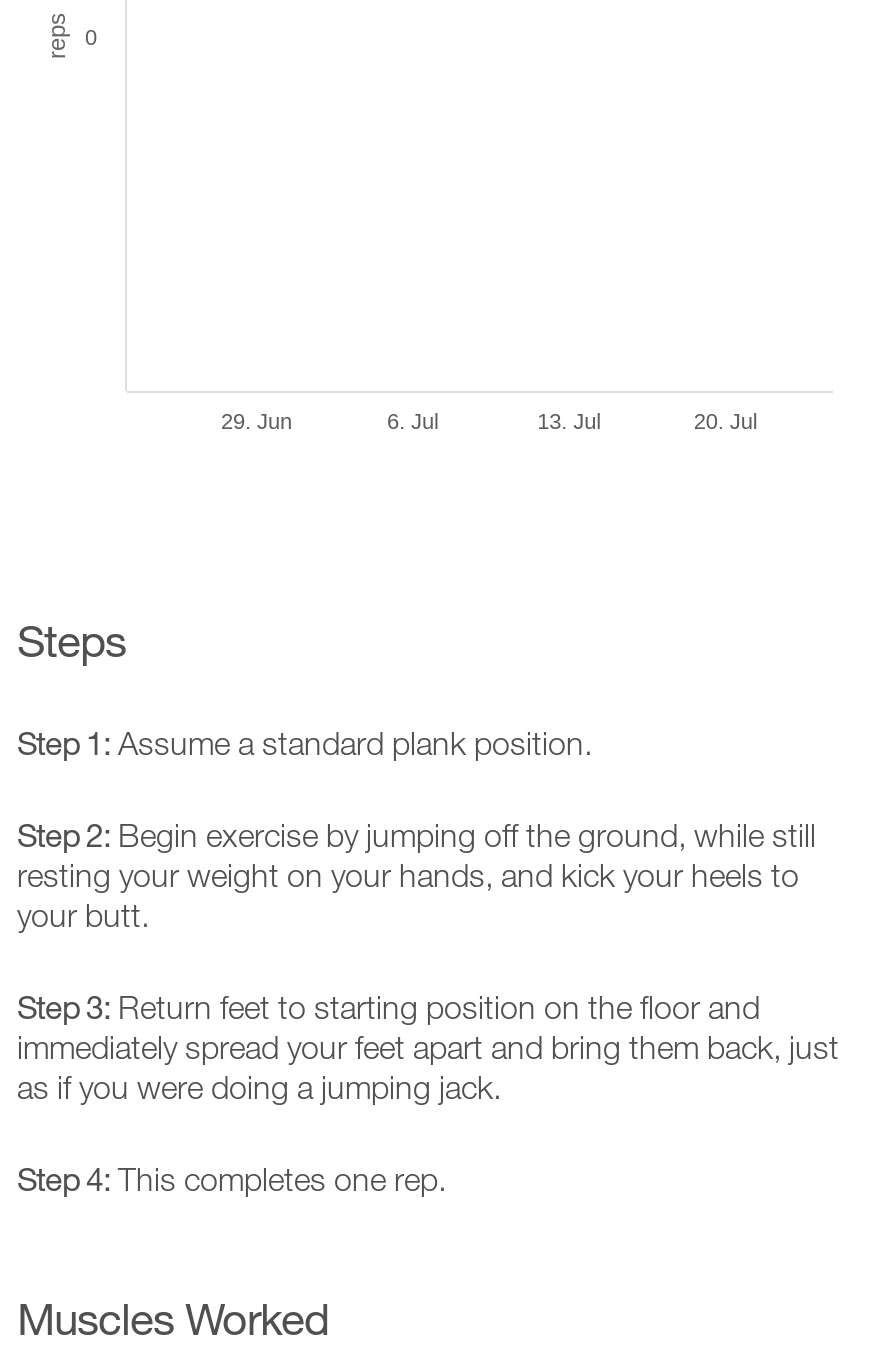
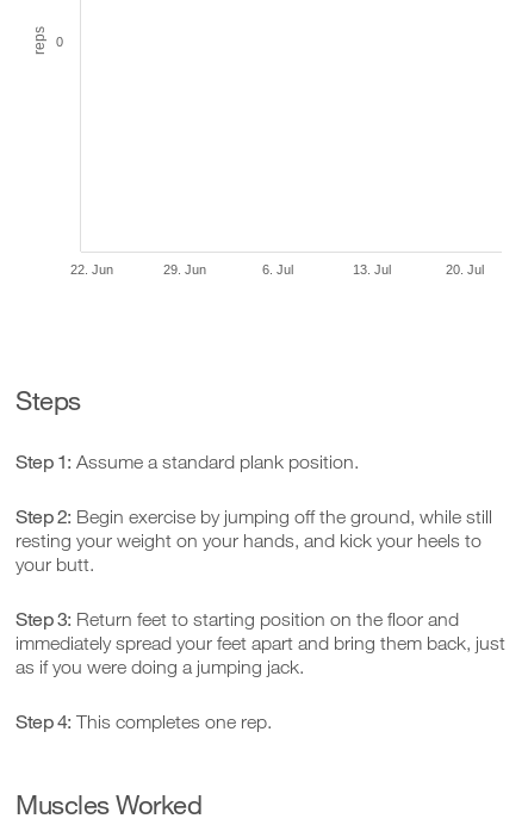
+ 22. Jun
